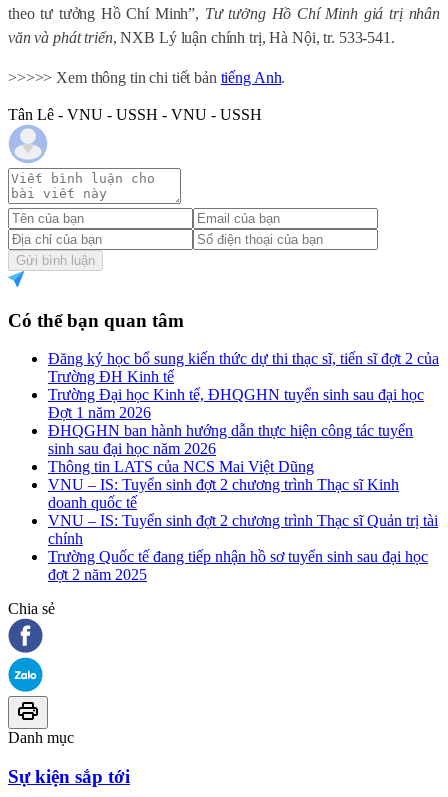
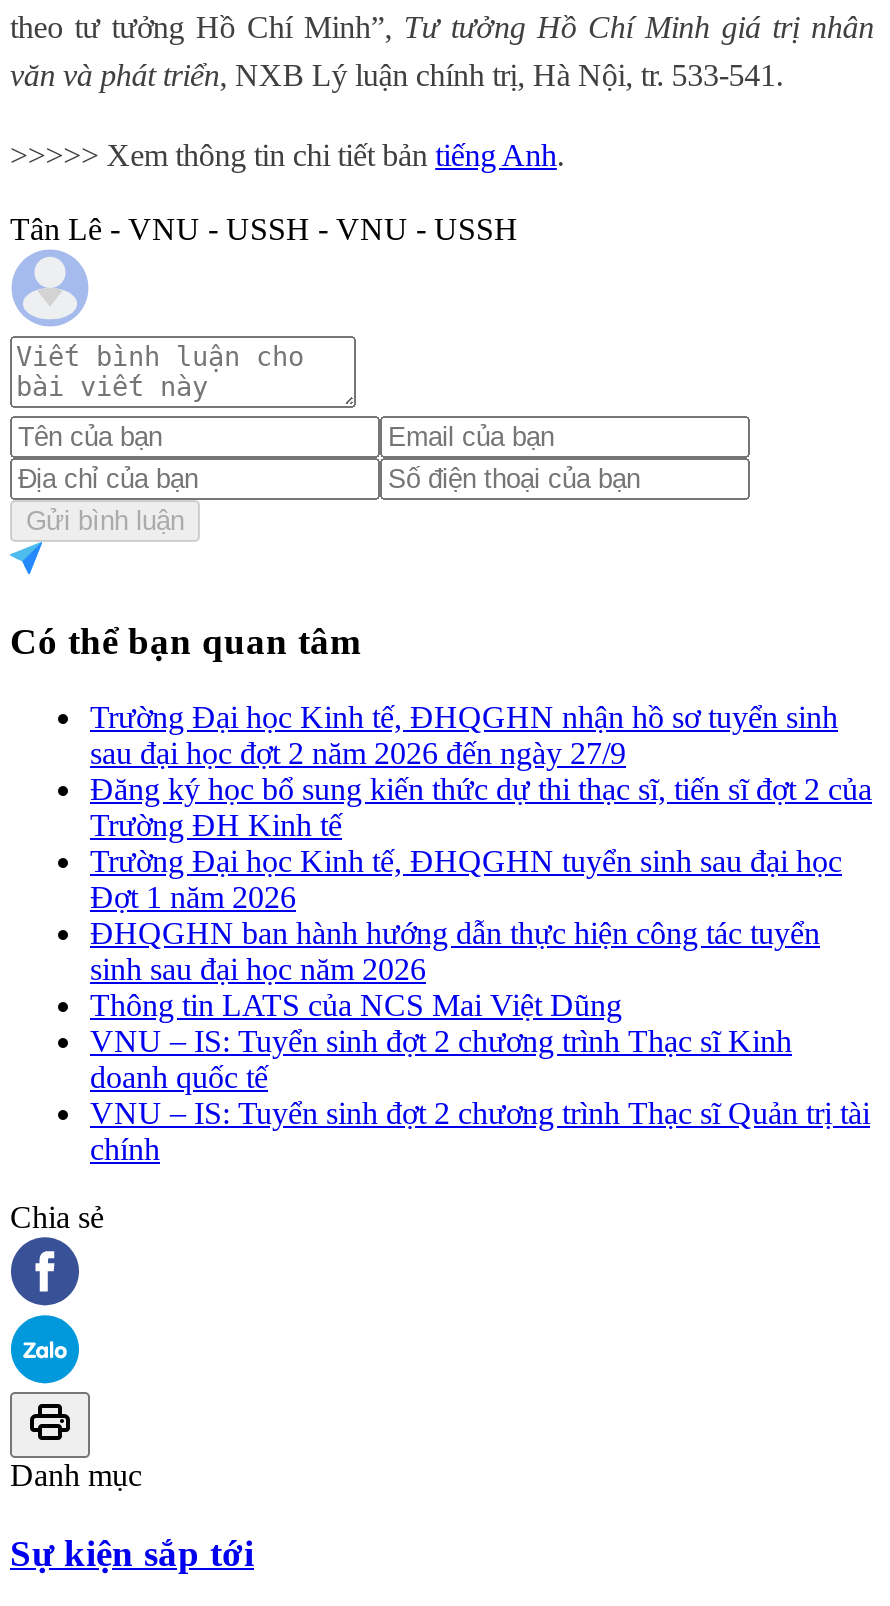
+ Trường Đại học Kinh tế, ĐHQGHN nhận hồ sơ tuyển sinh
+ sau đại học đợt 2 năm 2026 đến ngày 27/9

moved down: Đăng ký học bổ sung kiến thức dự thi thạc sĩ, tiến sĩ đợt 2 của | Trường ĐH Kinh tế | Trường Đại học Kinh tế, ĐHQGHN tuyển sinh sau đại học | ... | VNU – IS: Tuyển sinh đợt 2 chương trình Thạc sĩ Quản trị tài | chính

- Trường Quốc tế đang tiếp nhận hồ sơ tuyển sinh sau đại học
- đợt 2 năm 2025
